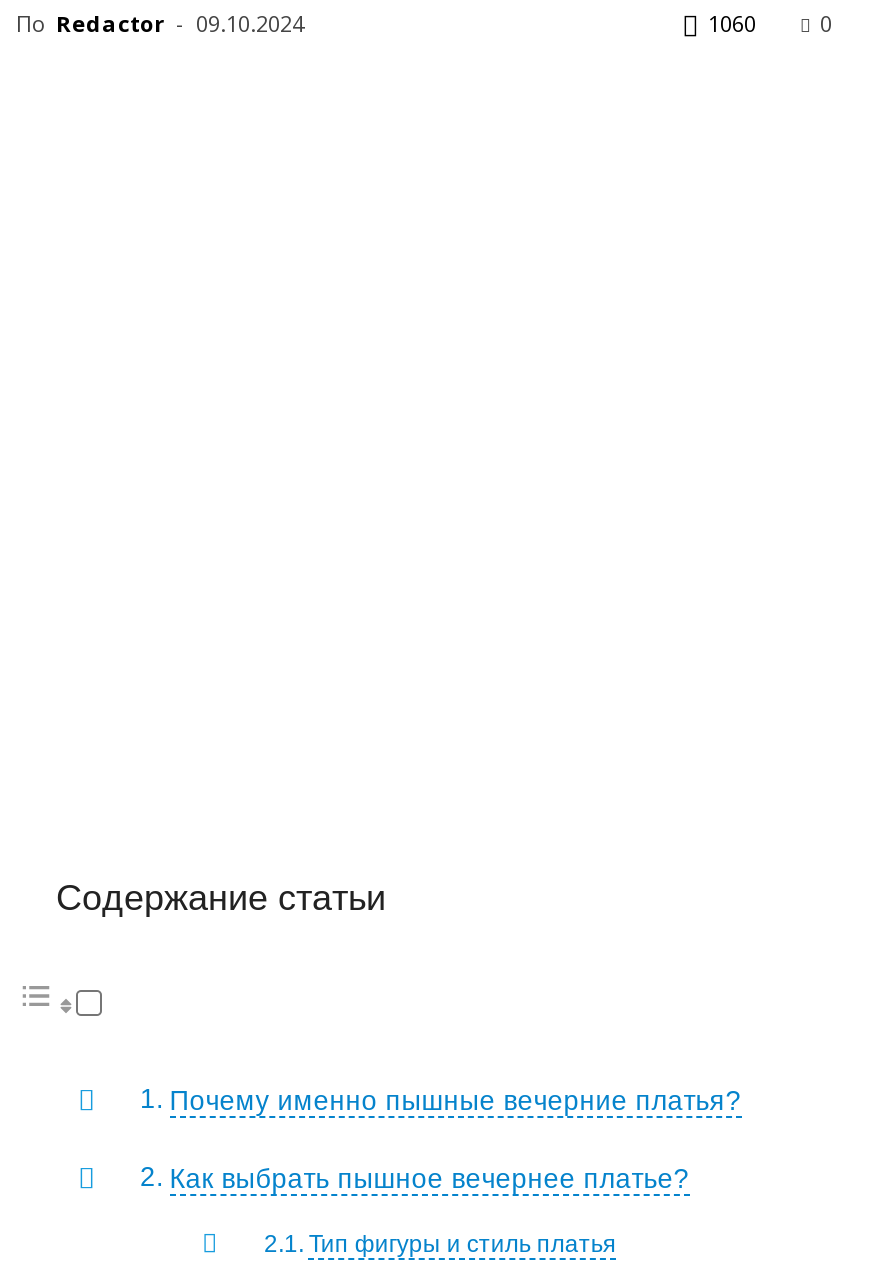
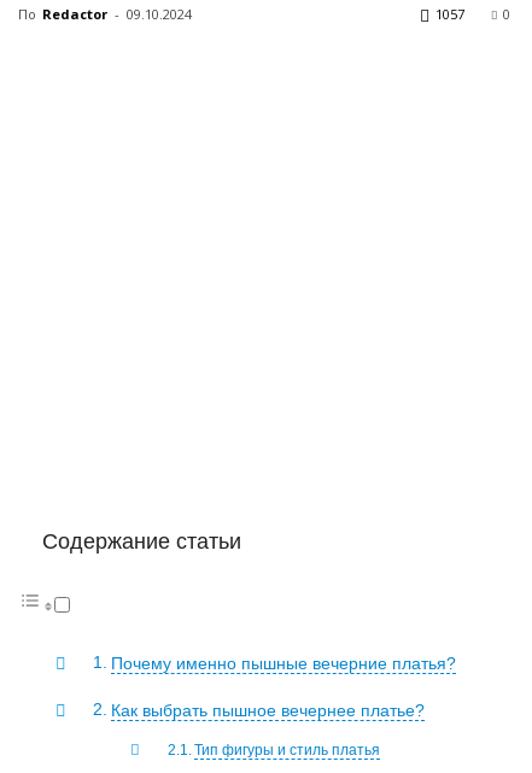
- 1060
+ 1057
